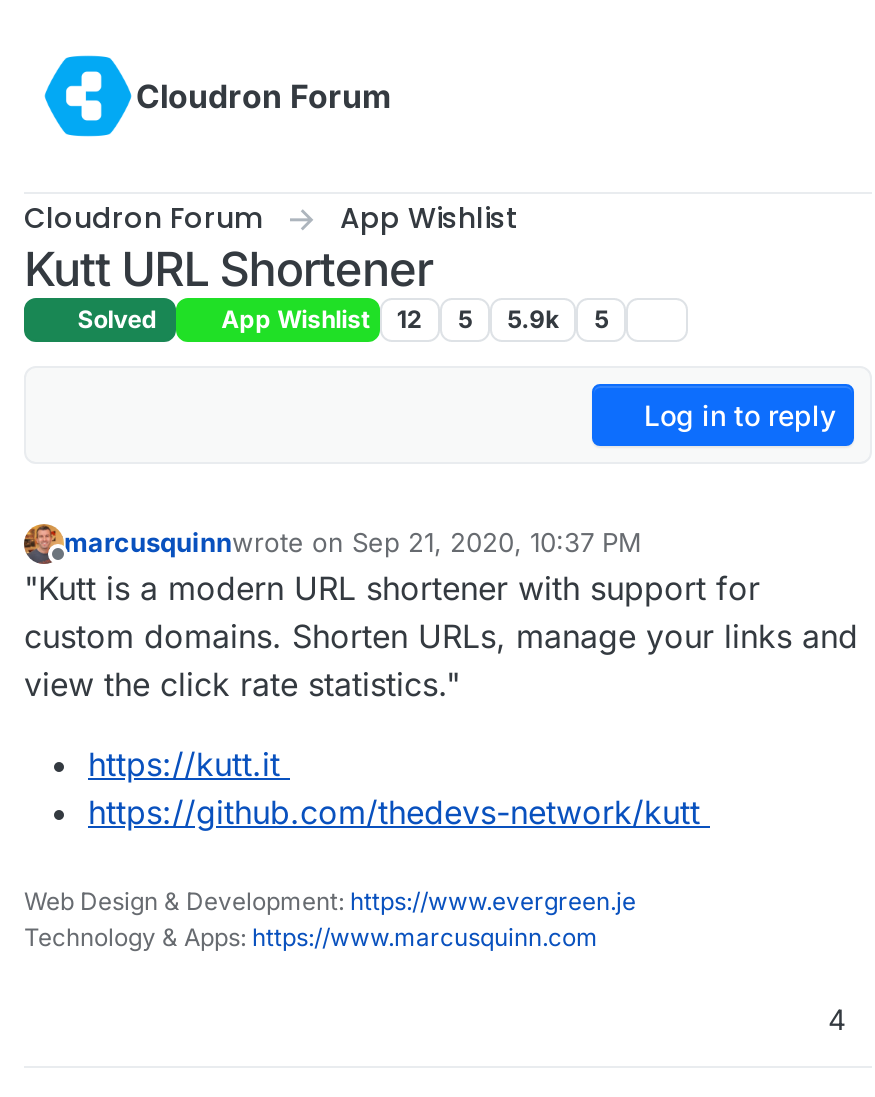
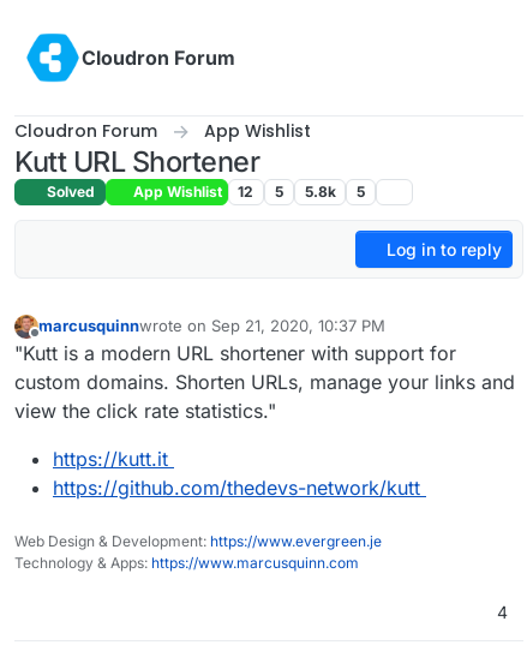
- Solved App Wishlist 12 5 5.9k 5
+ Solved App Wishlist 12 5 5.8k 5
